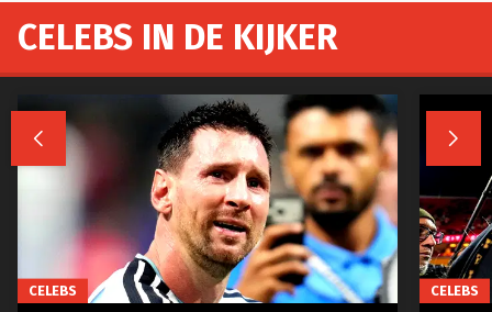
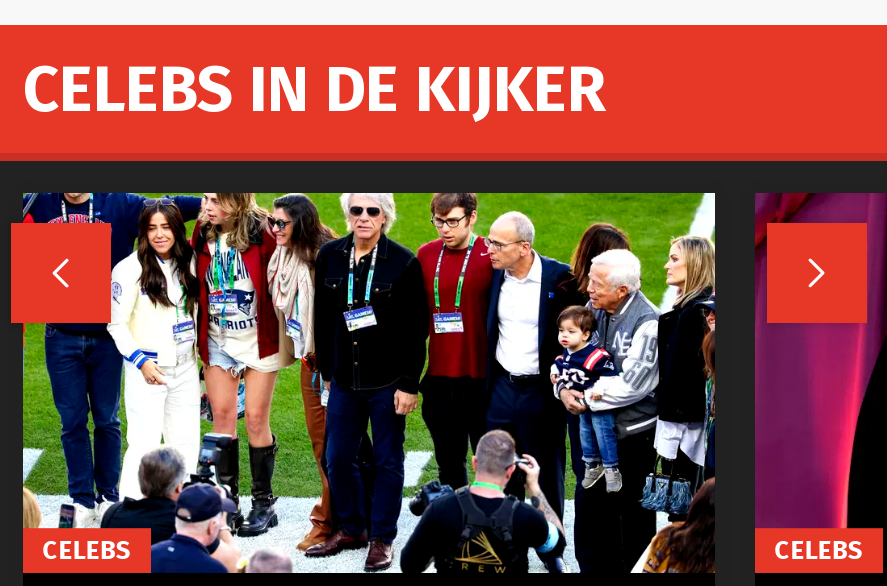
- [image]
+ [image]

- [image]
+ [image]
